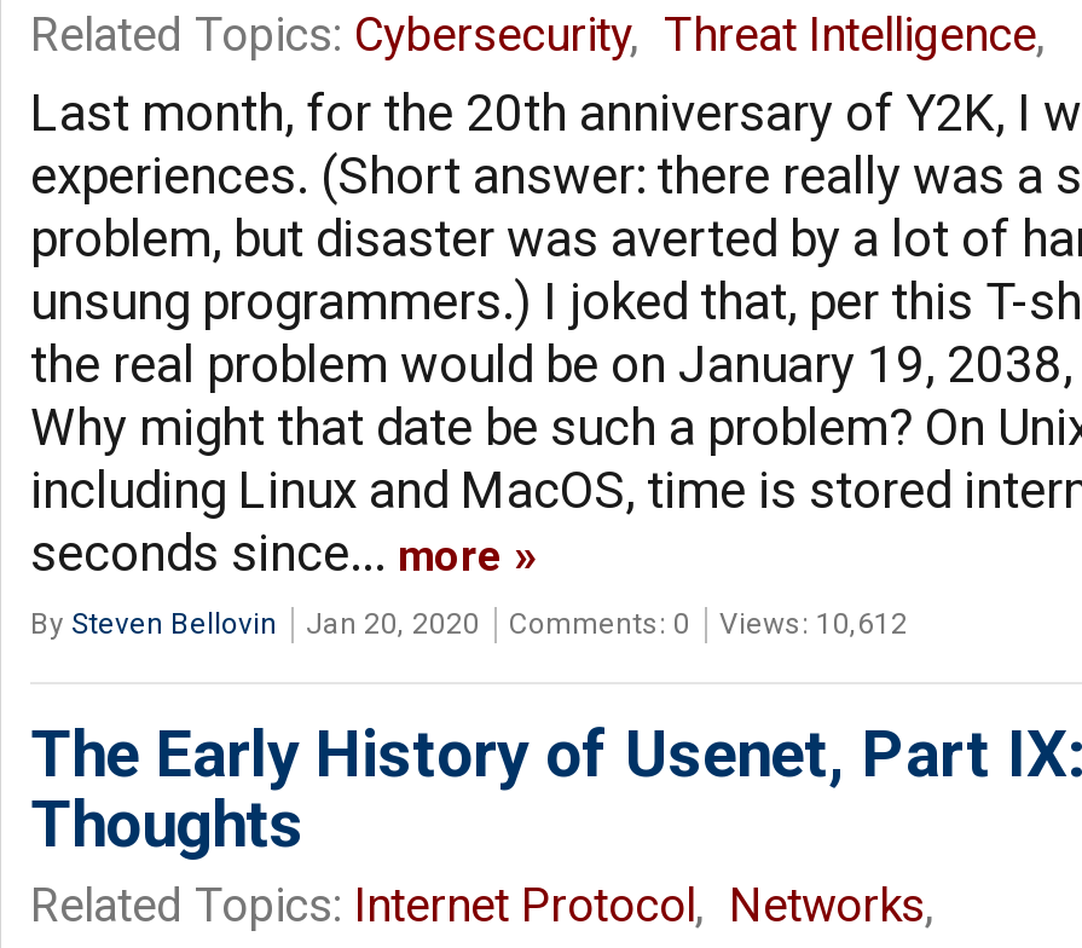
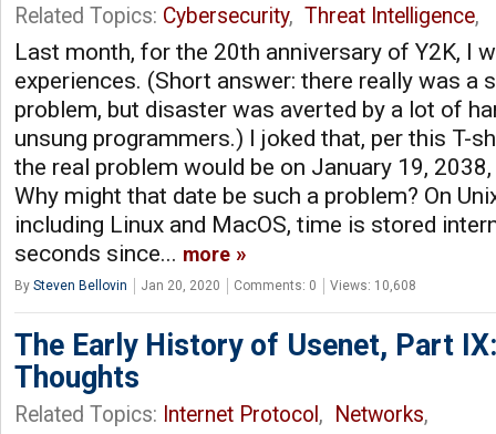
- By Steven Bellovin Jan 20, 2020 Comments: 0 Views: 10,612
+ By Steven Bellovin Jan 20, 2020 Comments: 0 Views: 10,608
